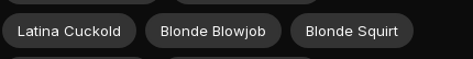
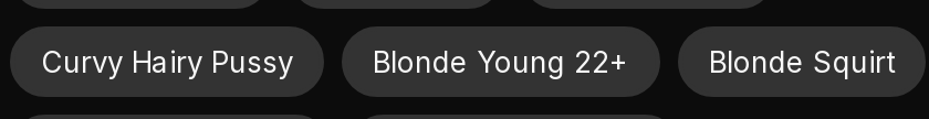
- Latina Cuckold
- Blonde Blowjob
+ Curvy Hairy Pussy
+ Blonde Young 22+
